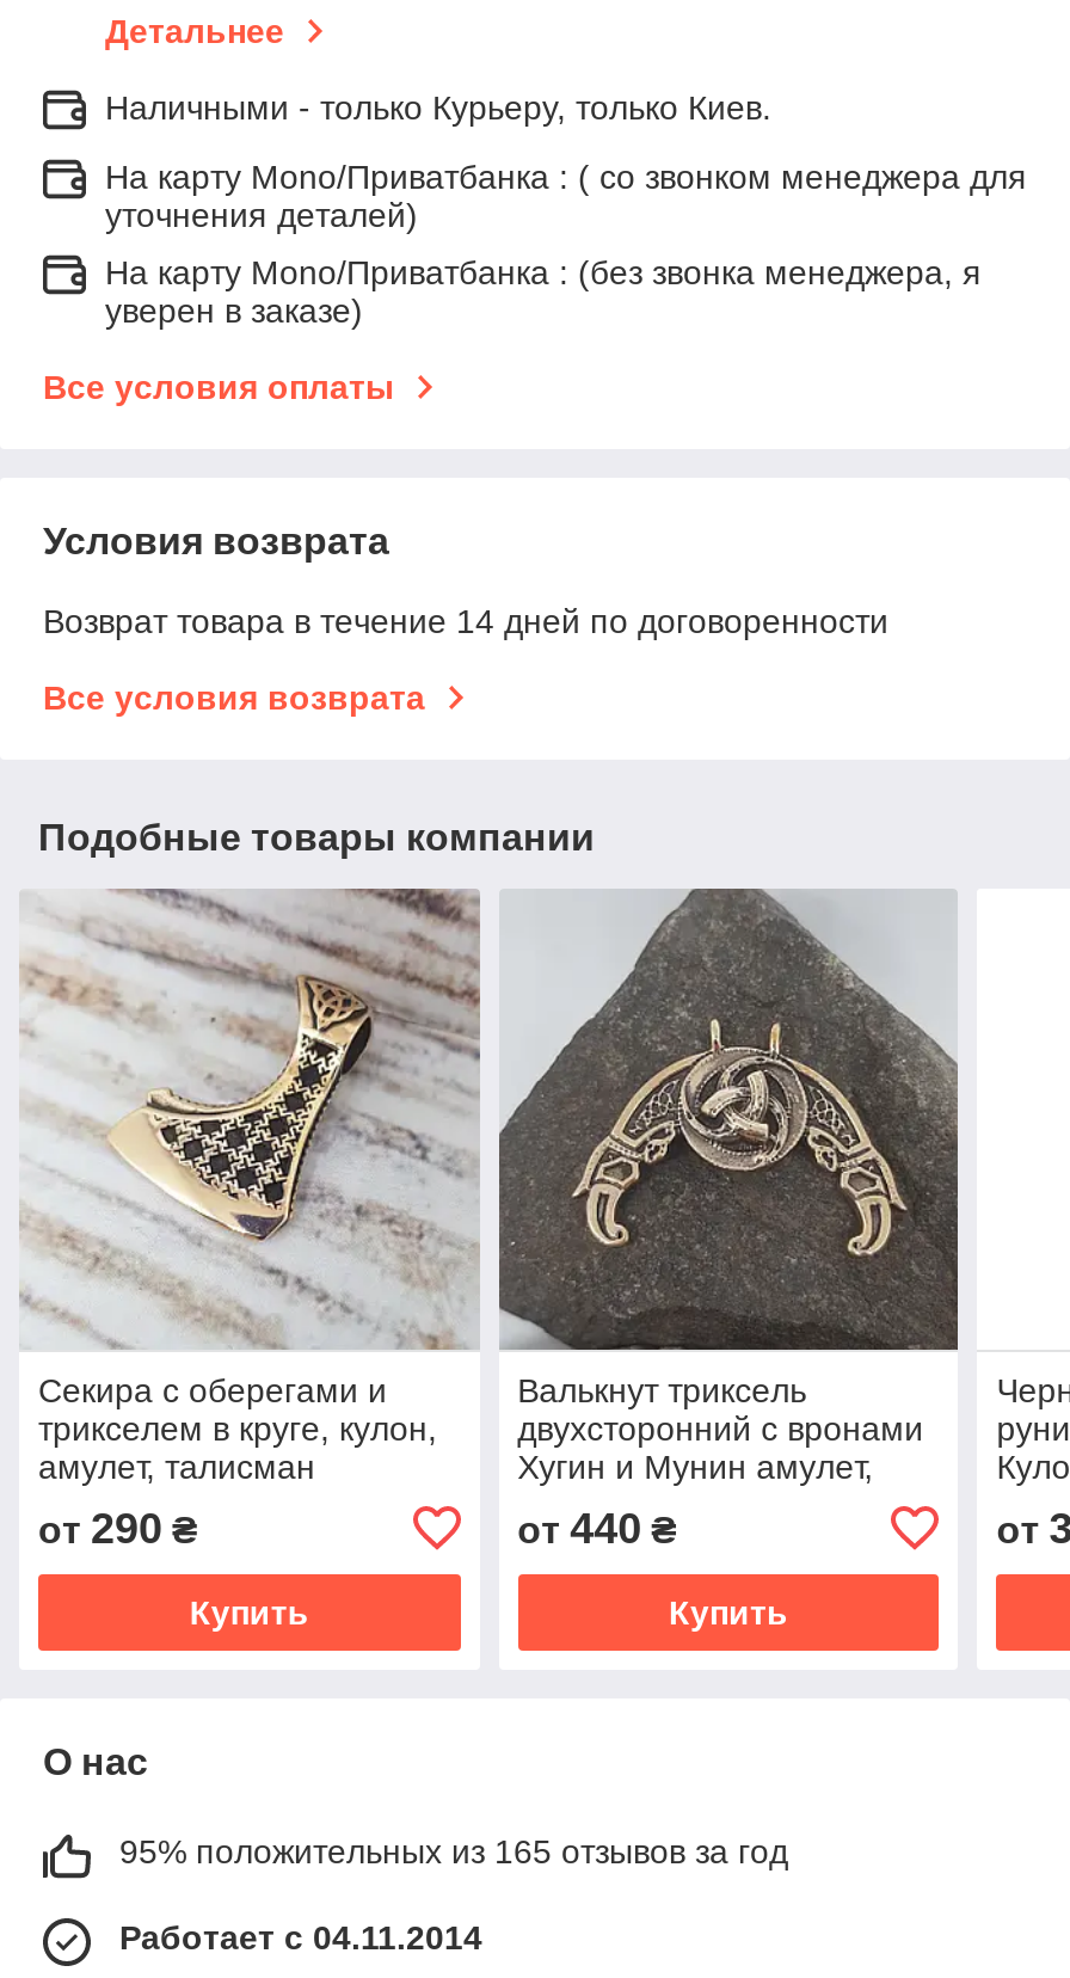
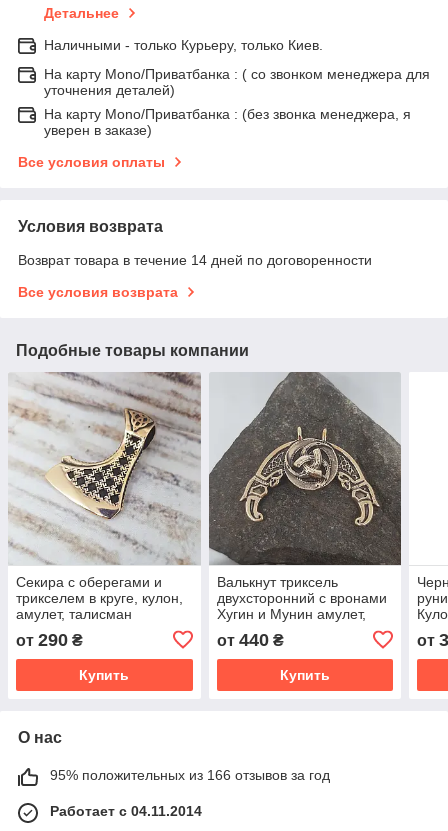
- 95% положительных из 165 отзывов за год
+ 95% положительных из 166 отзывов за год
